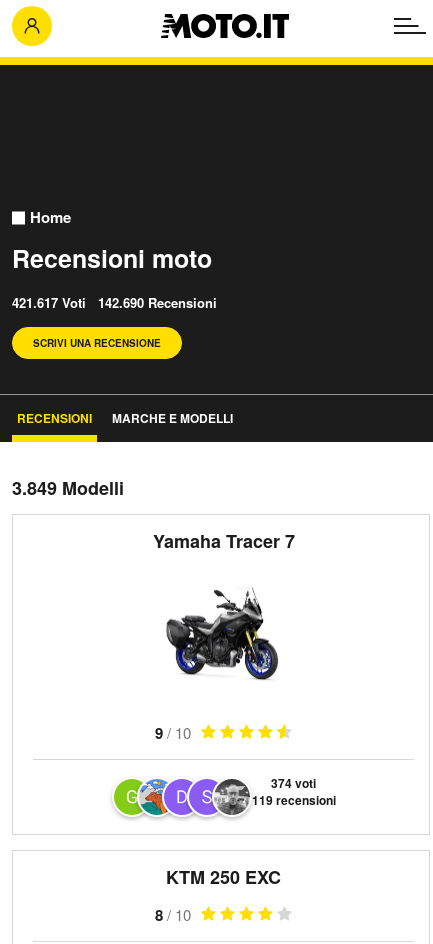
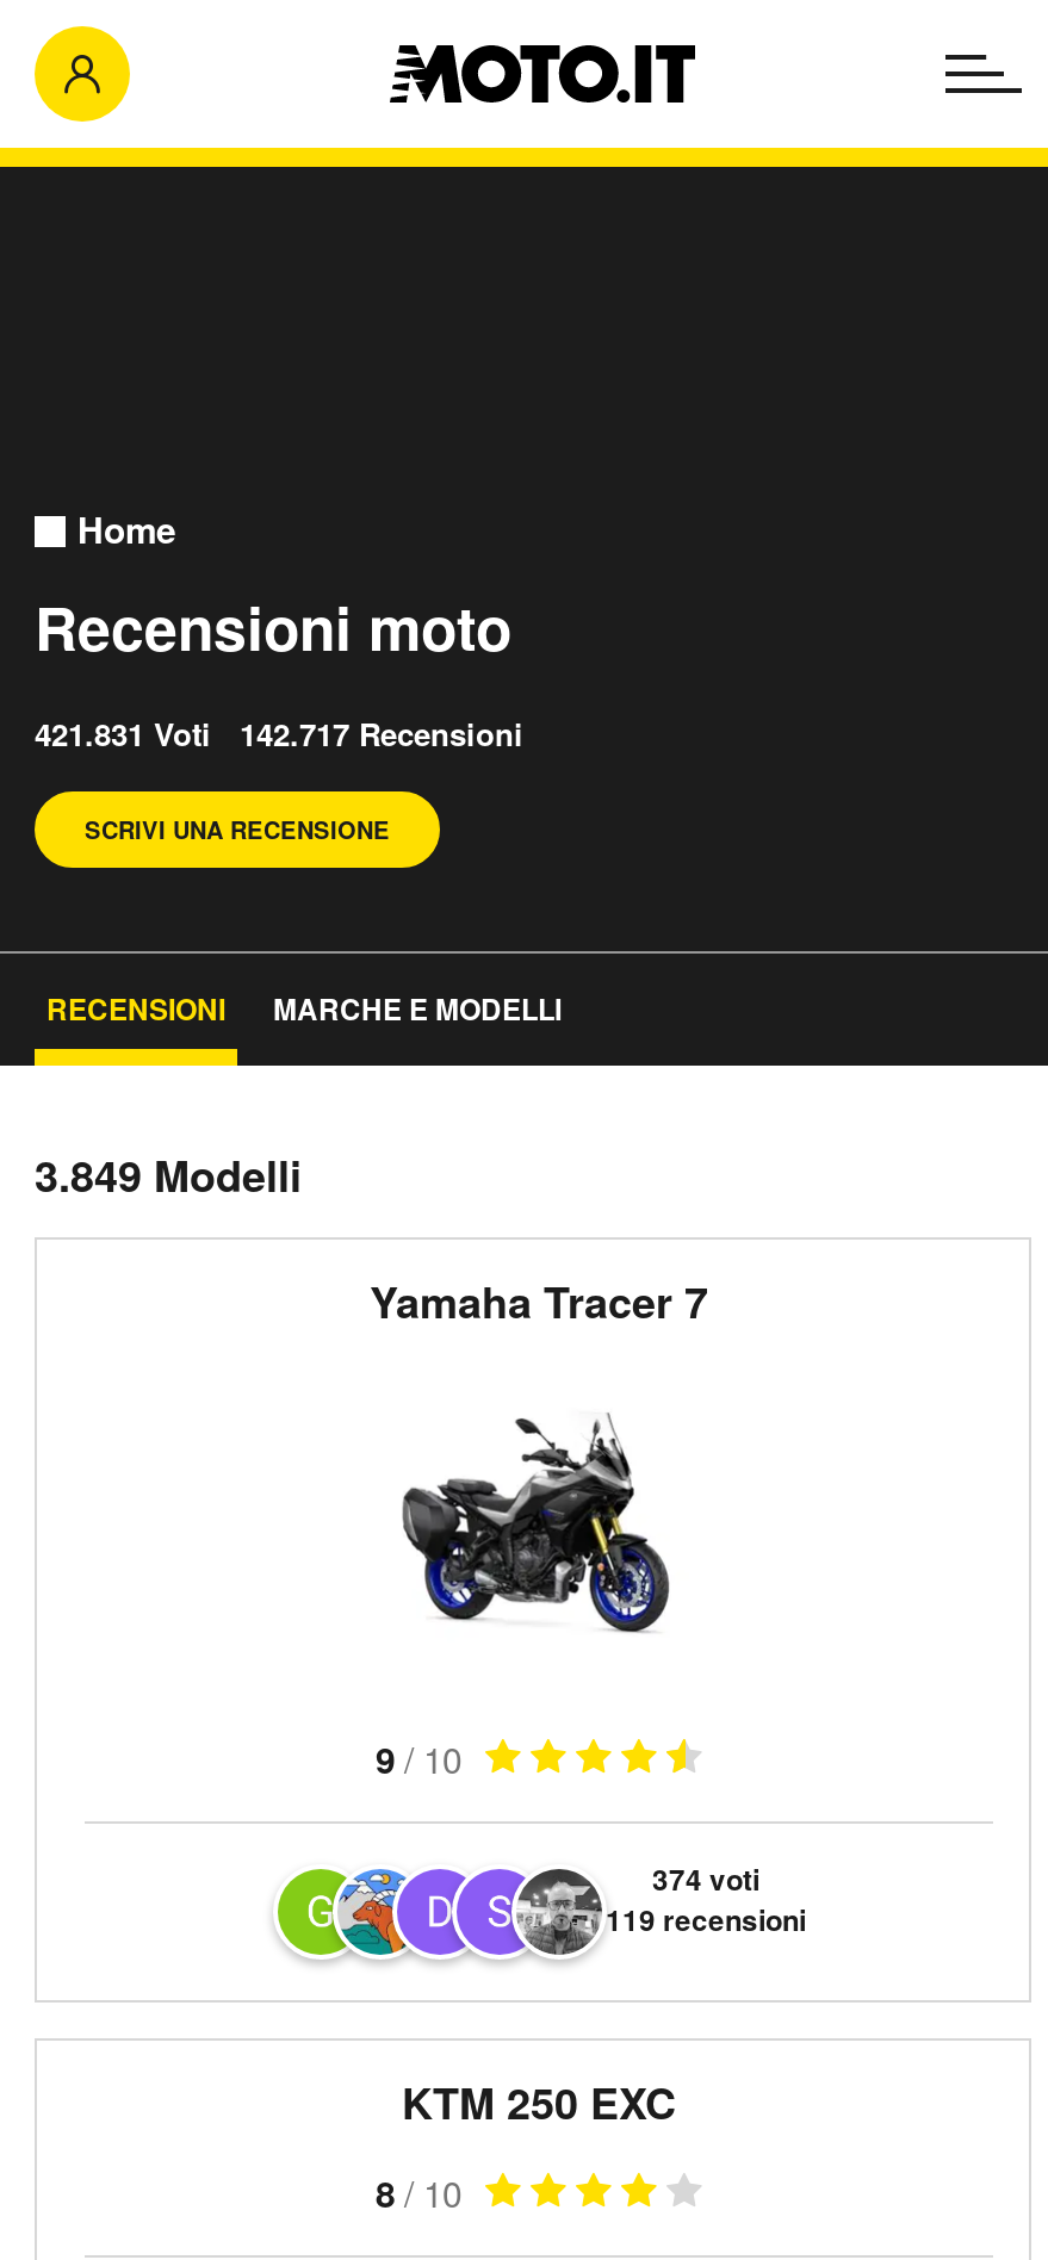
- 421.617 Voti 142.690 Recensioni
+ 421.831 Voti 142.717 Recensioni
